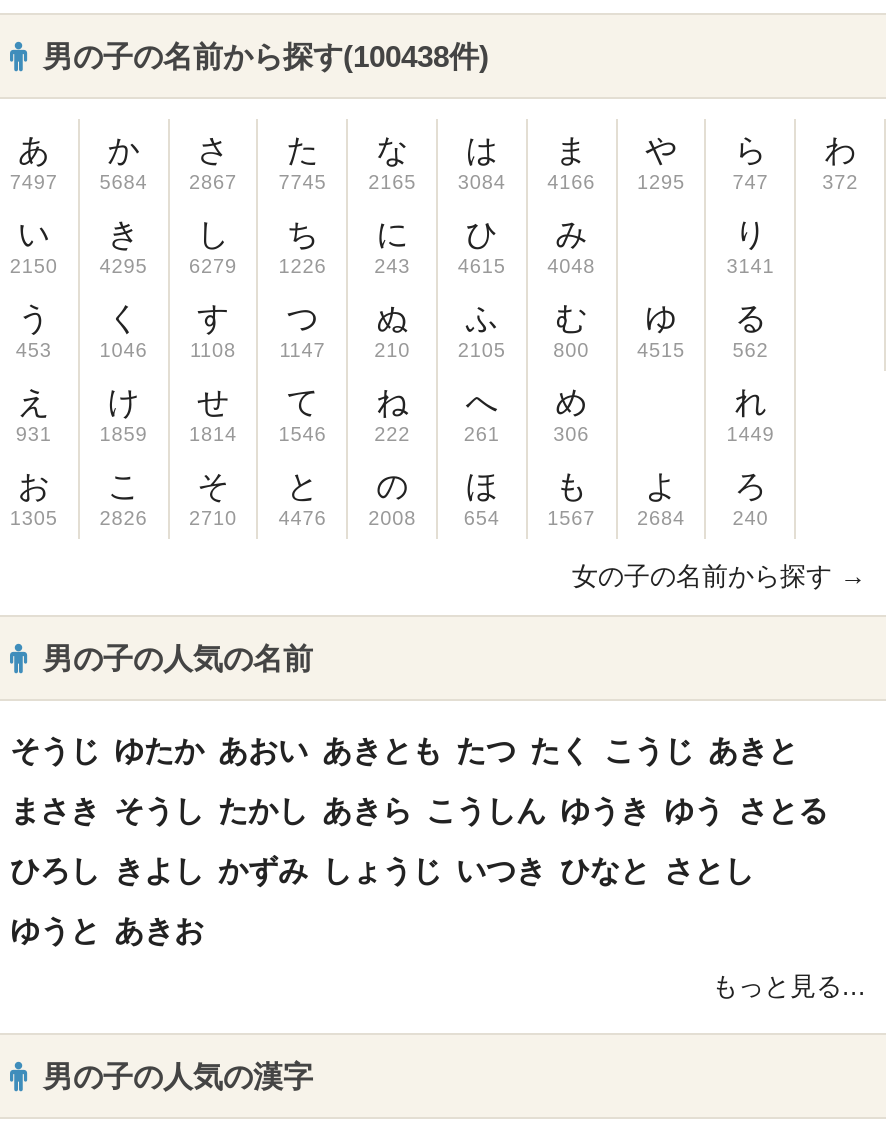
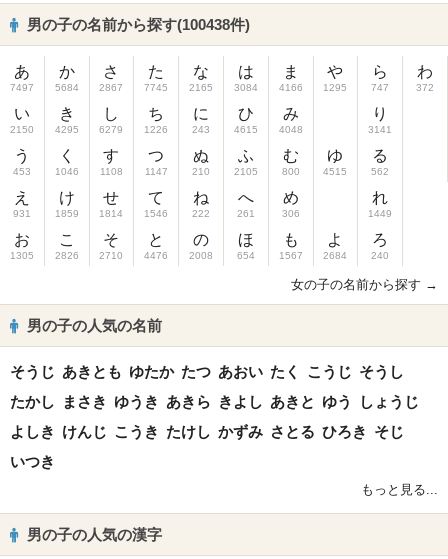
- そうじ ゆたか あおい あきとも たつ たく こうじ あきと
+ そうじ あきとも ゆたか たつ あおい たく こうじ そうし

- まさき そうし たかし あきら こうしん ゆうき ゆう さとる
+ たかし まさき ゆうき あきら きよし あきと ゆう しょうじ

- ひろし きよし かずみ しょうじ いつき ひなと さとし
+ よしき けんじ こうき たけし かずみ さとる ひろき そじ

- ゆうと あきお
+ いつき
